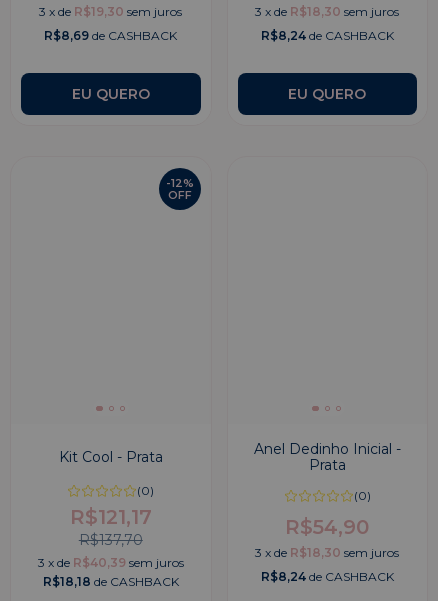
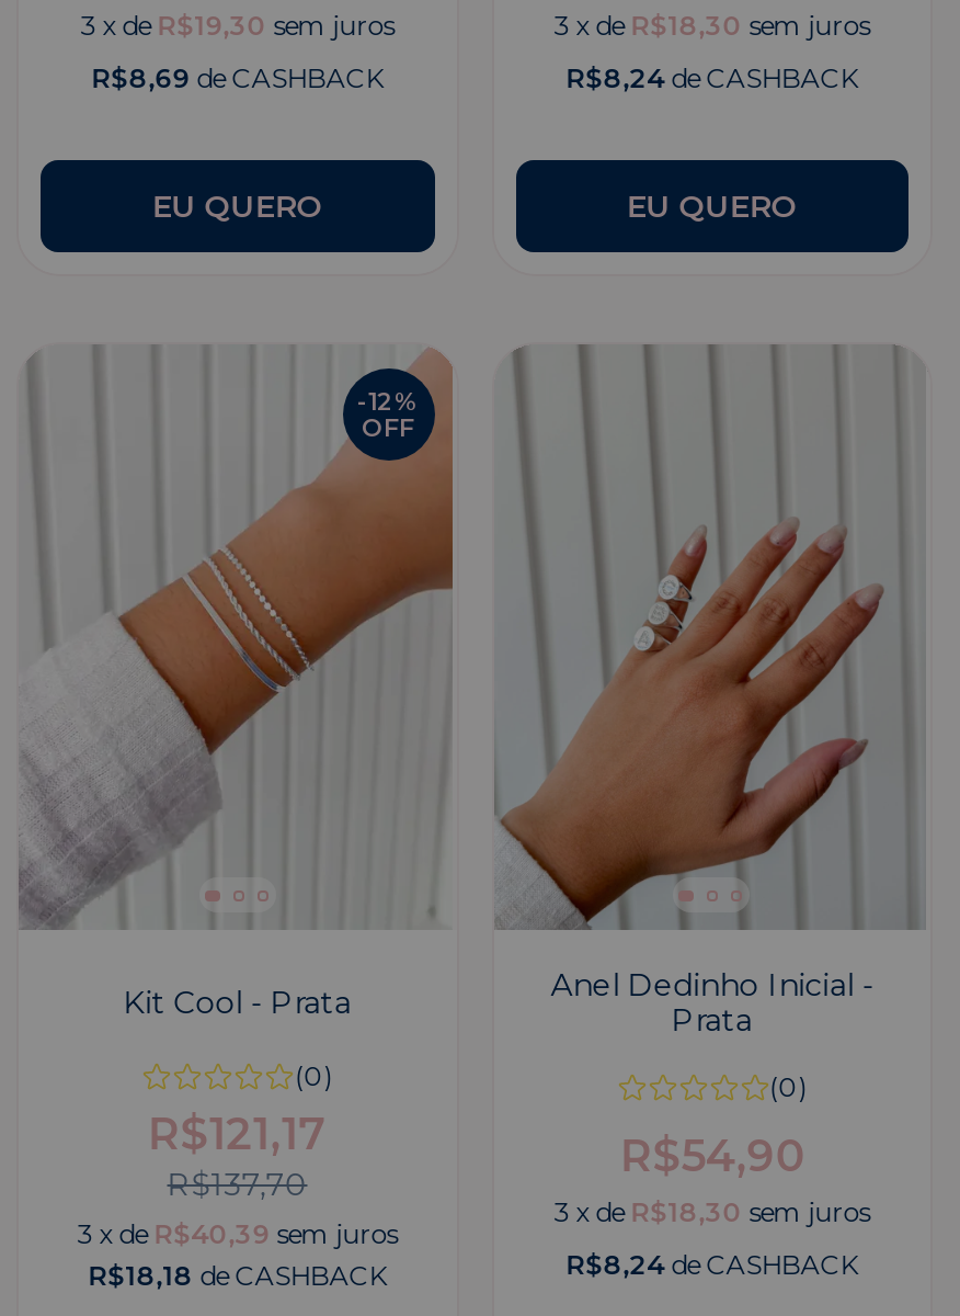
+ [image]

+ [image]
